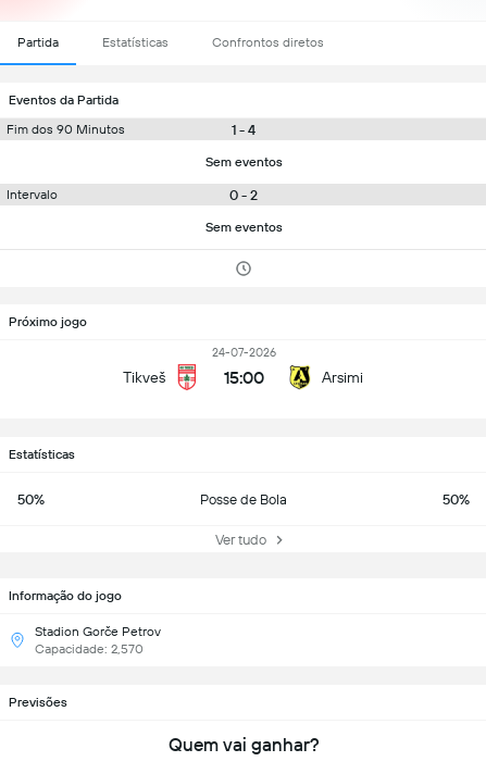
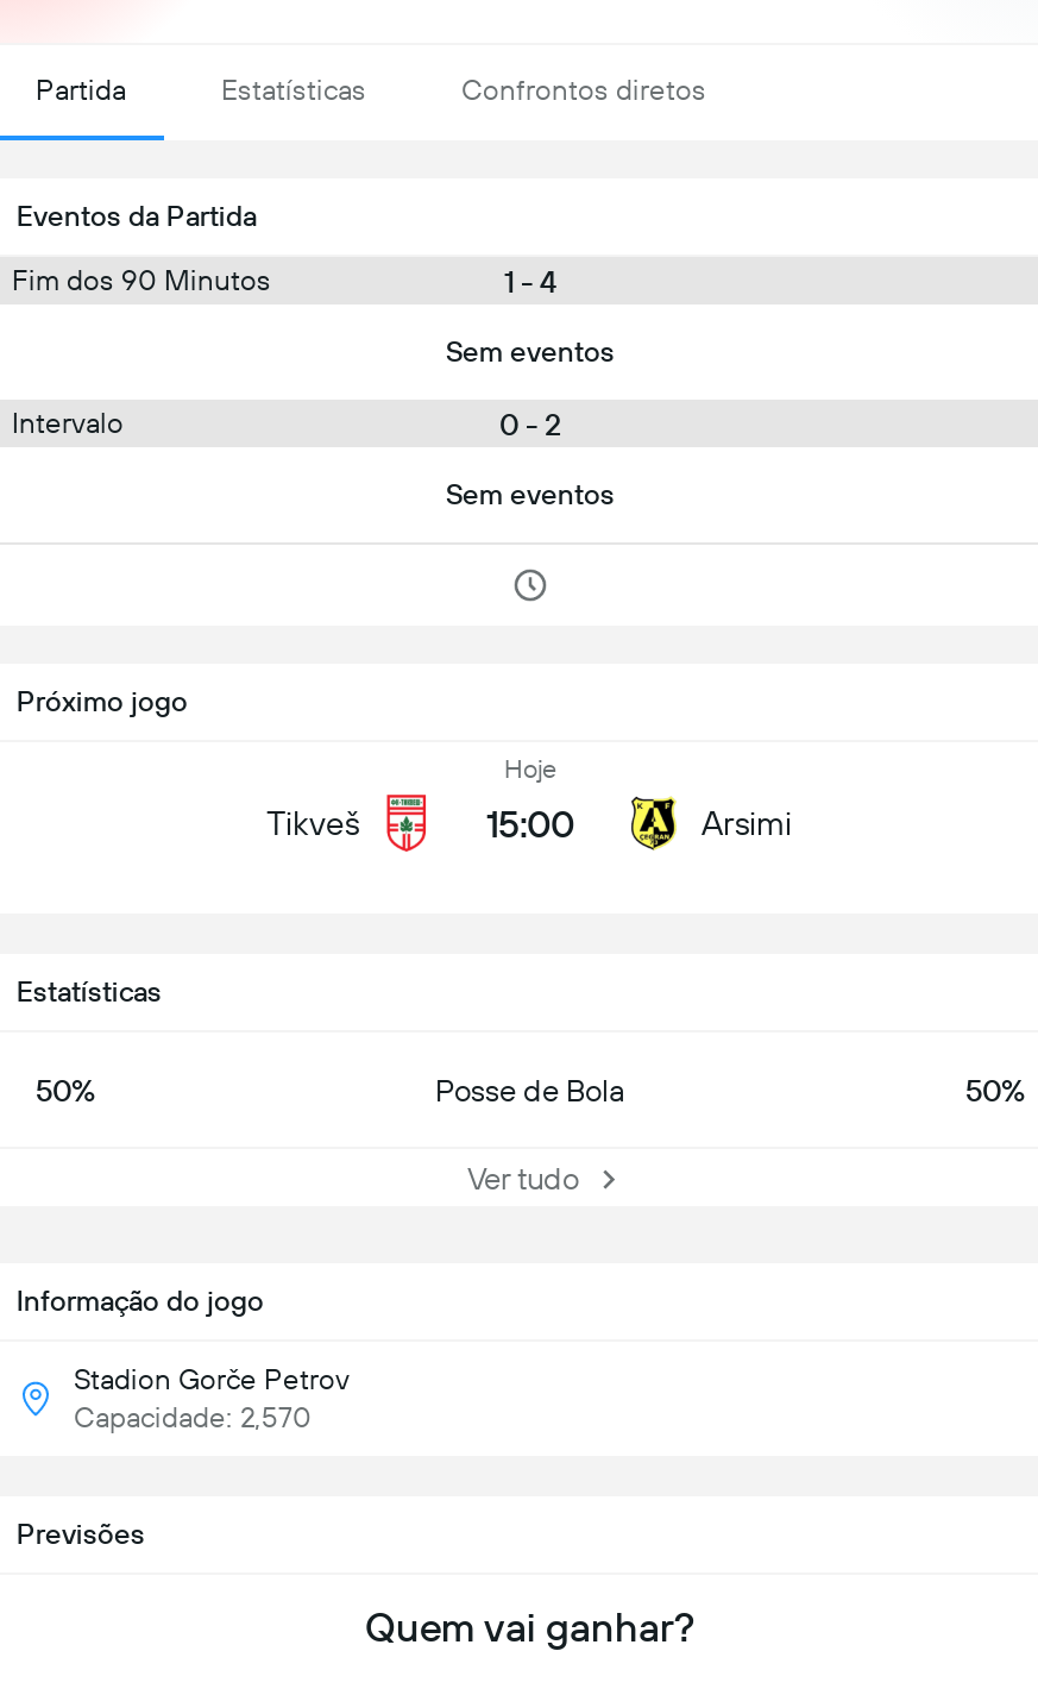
- 24-07-2026
+ Hoje
